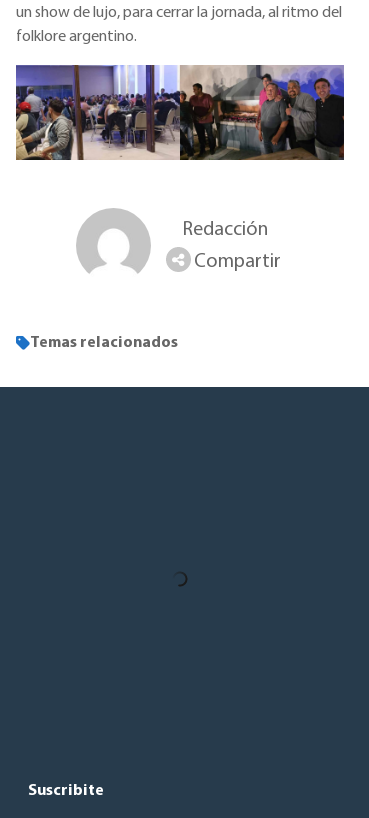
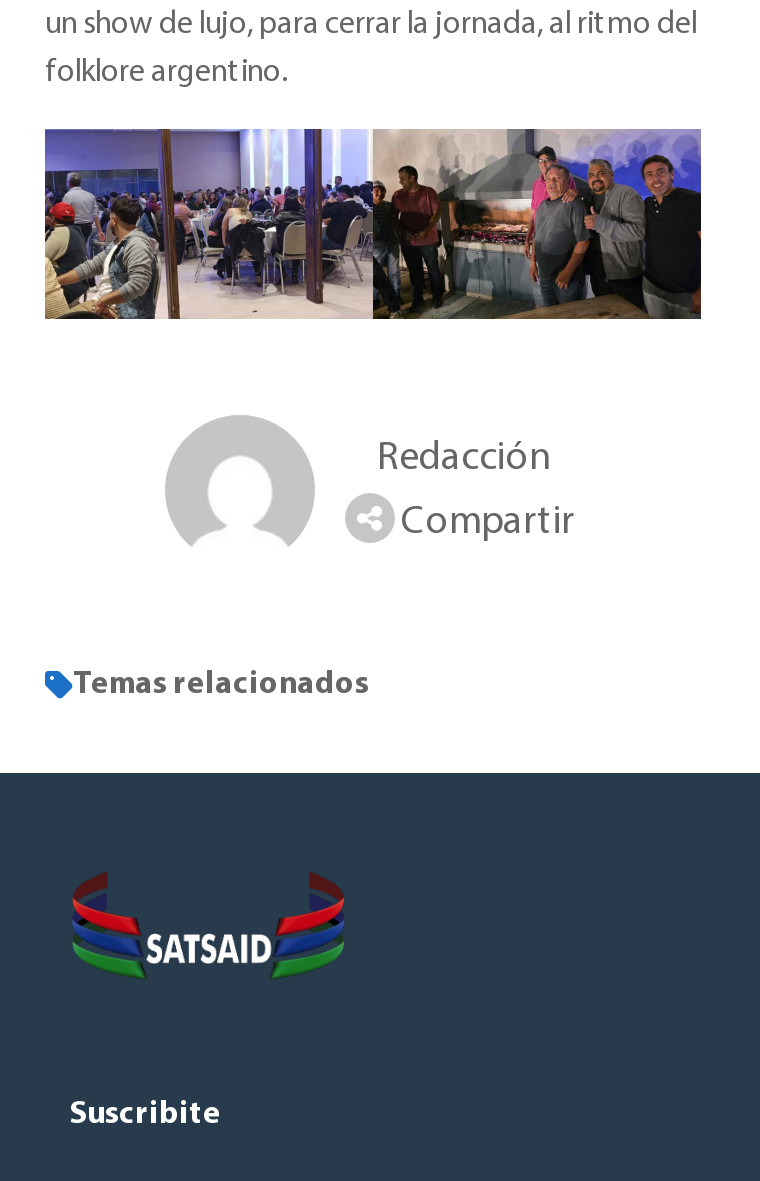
+ [image]
